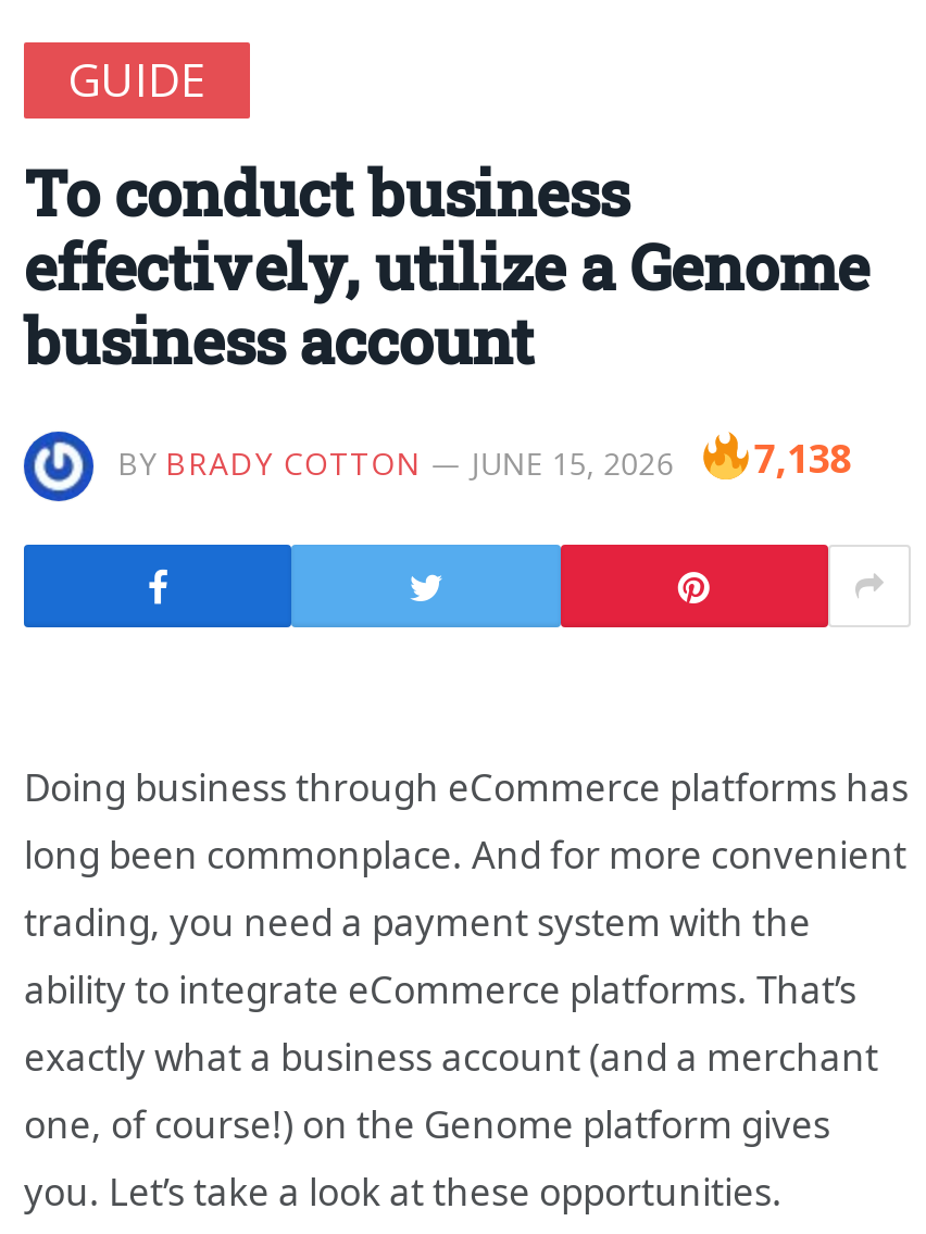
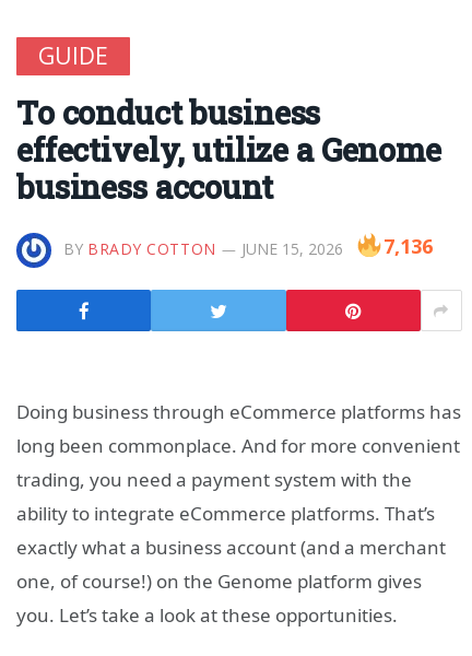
- BY BRADY COTTON JUNE 15, 2026 7,138
+ BY BRADY COTTON JUNE 15, 2026 7,136
